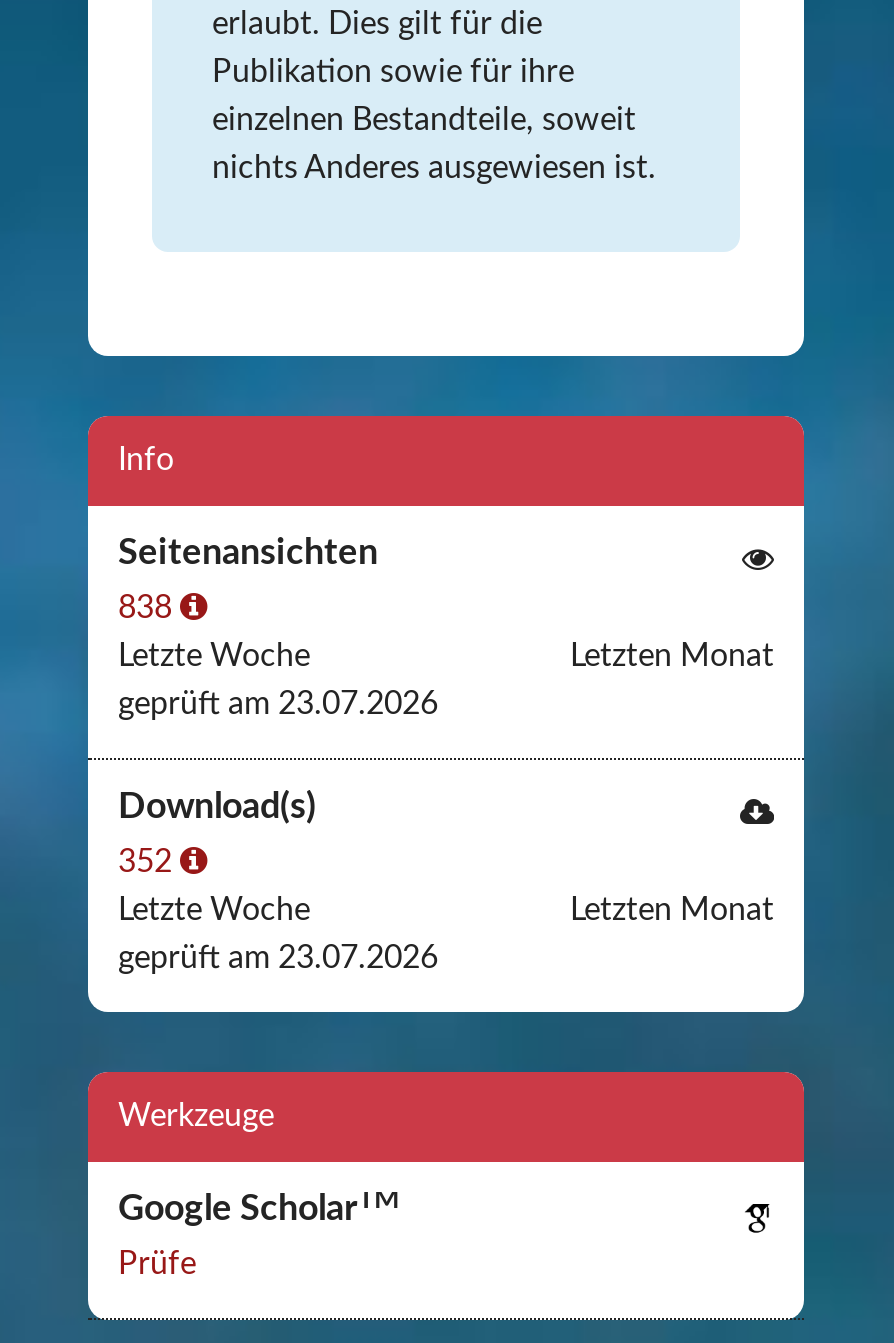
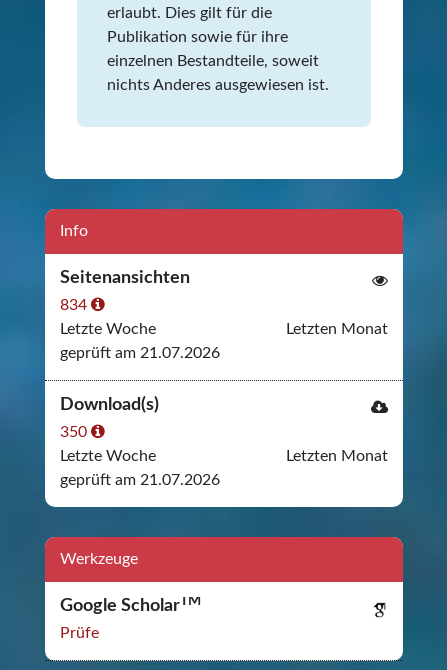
- 838
+ 834

- geprüft am 23.07.2026
+ geprüft am 21.07.2026

- 352
+ 350

- geprüft am 23.07.2026
+ geprüft am 21.07.2026
